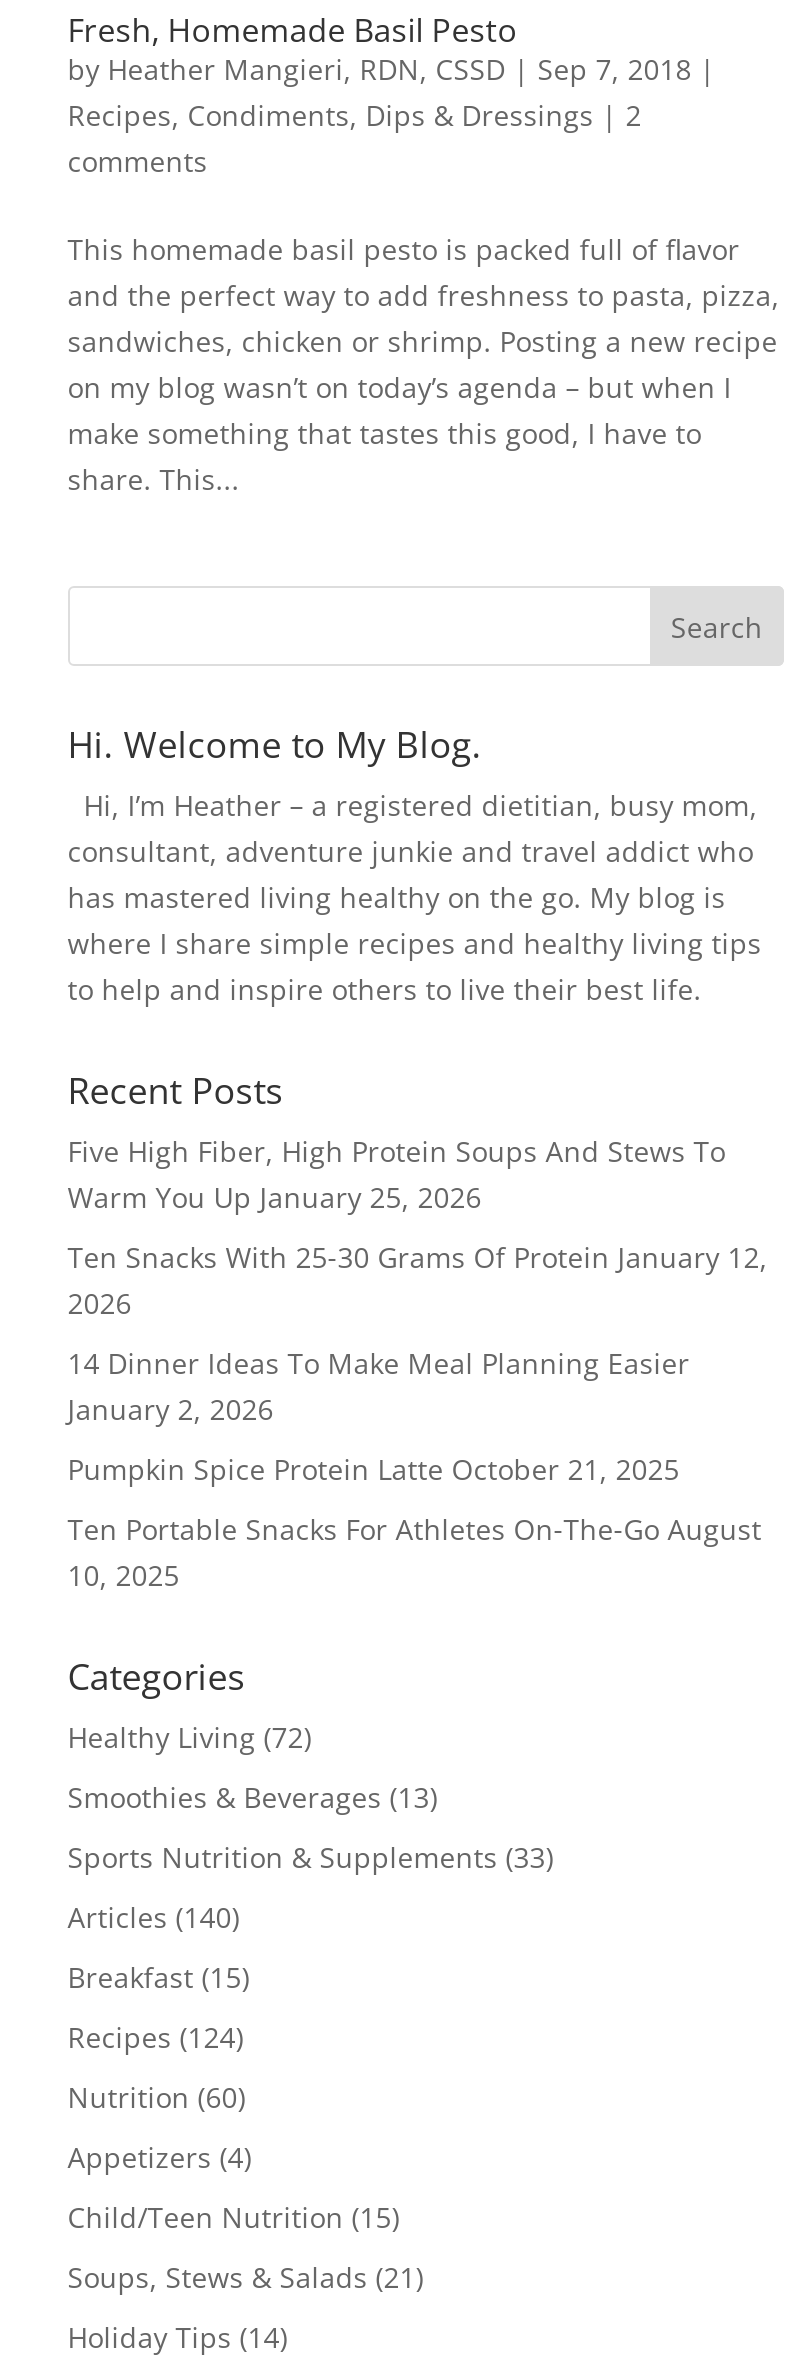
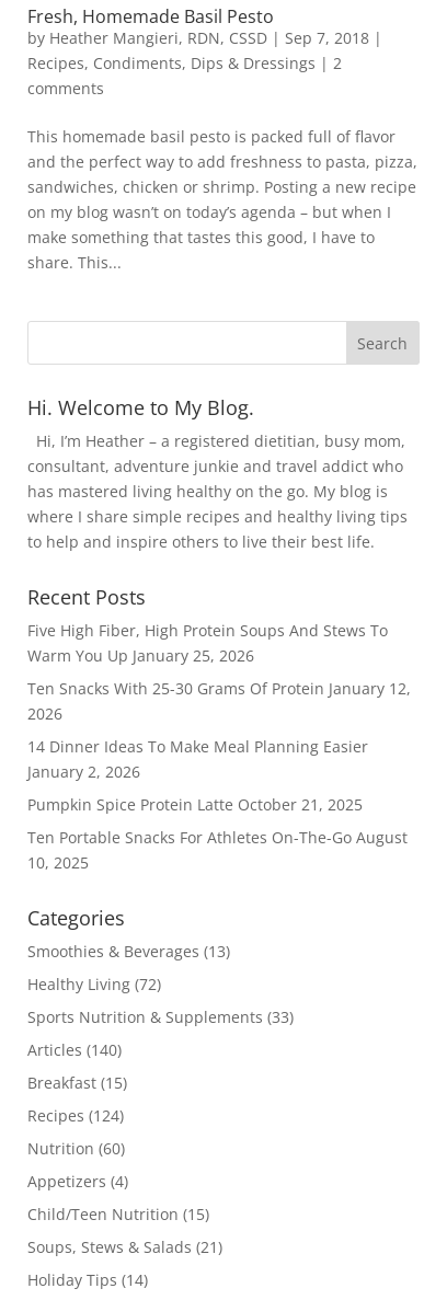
moved down: Healthy Living (72)

moved up: Smoothies & Beverages (13)
